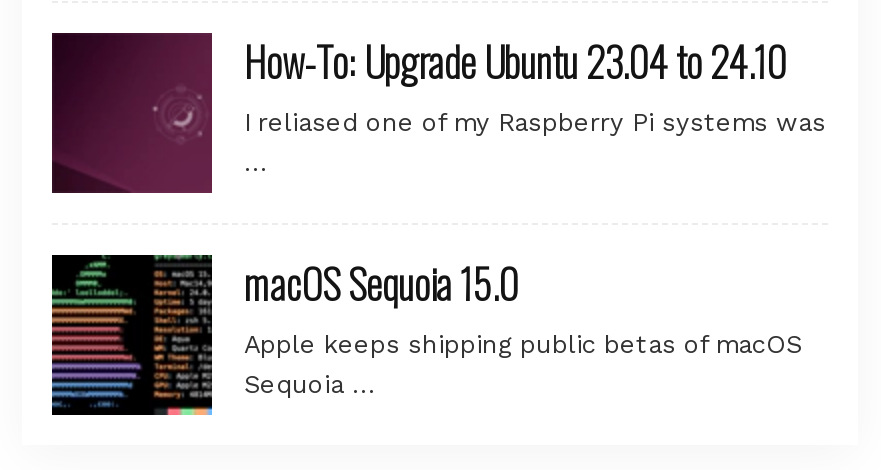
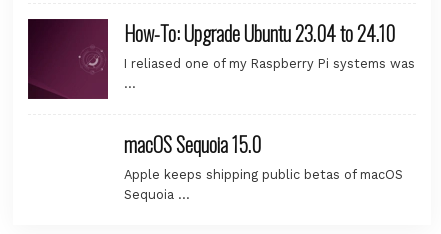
- [image]
